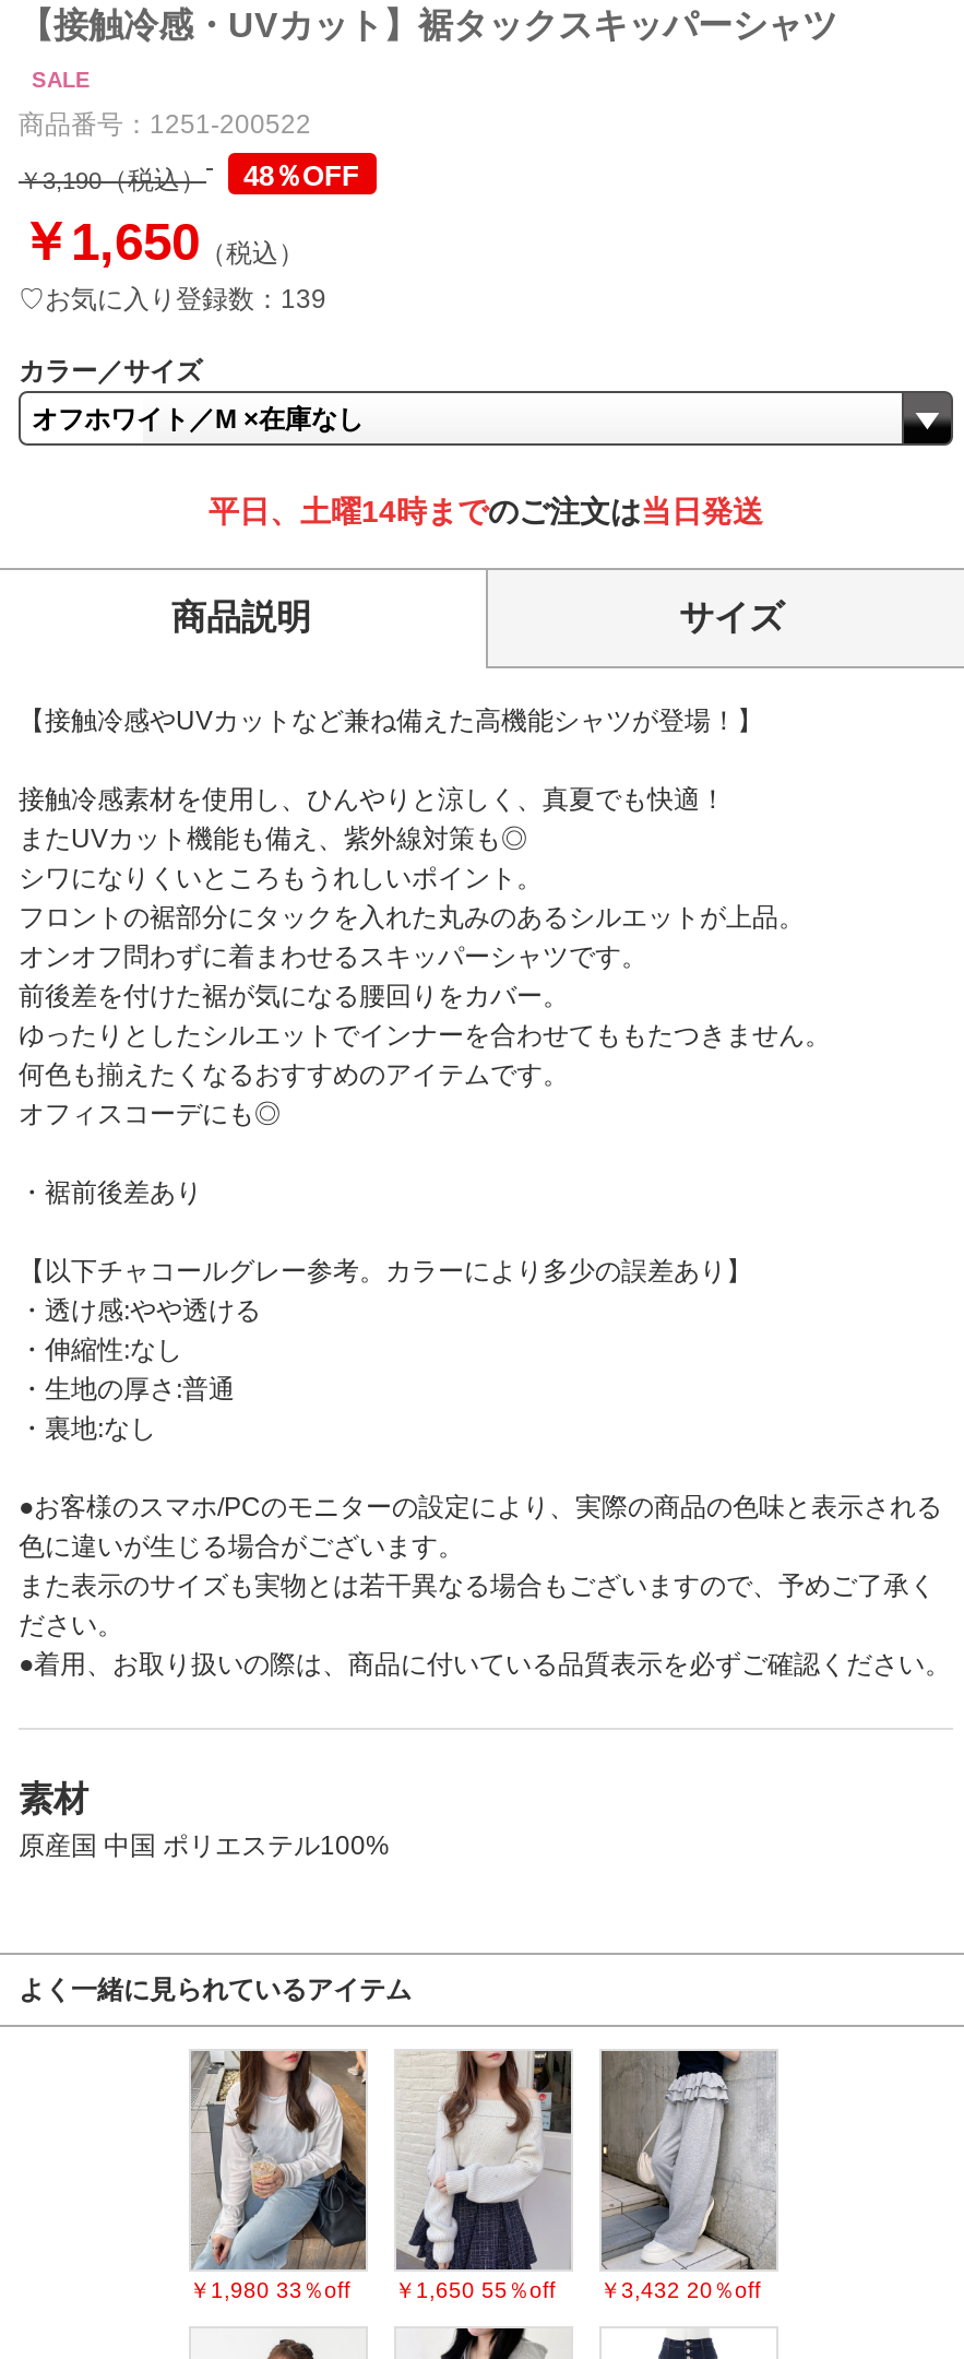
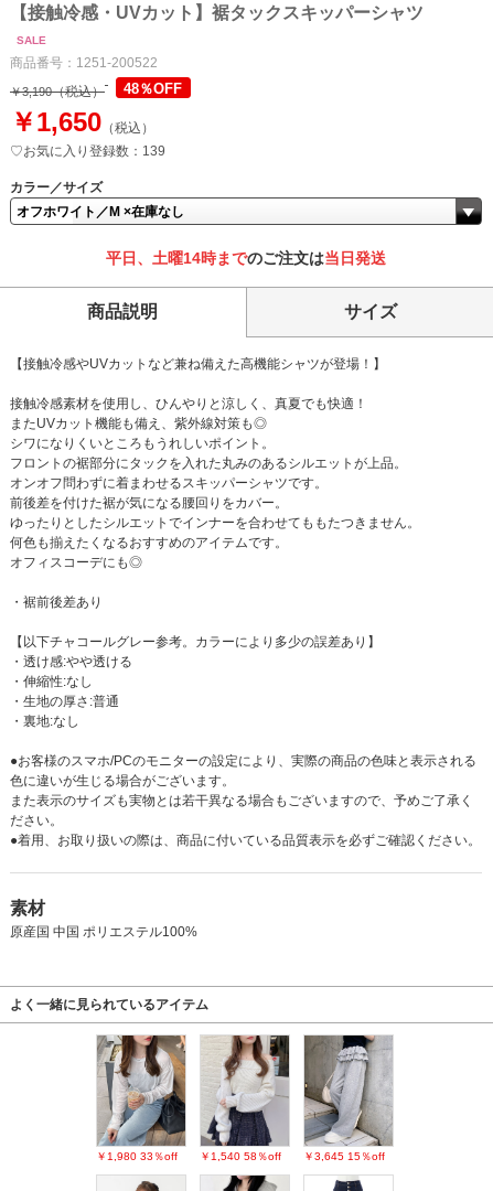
- ￥1,650 55％off
+ ￥1,540 58％off

- ￥3,432 20％off
+ ￥3,645 15％off
